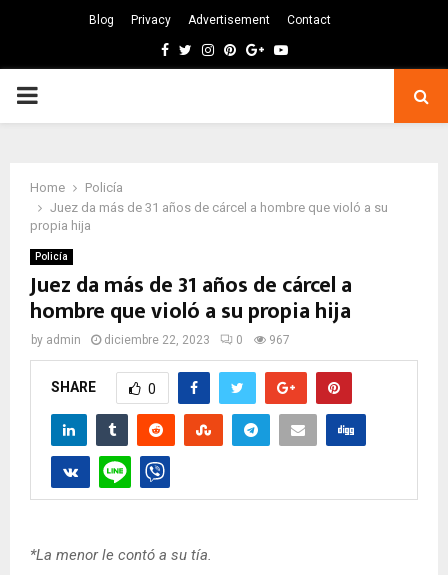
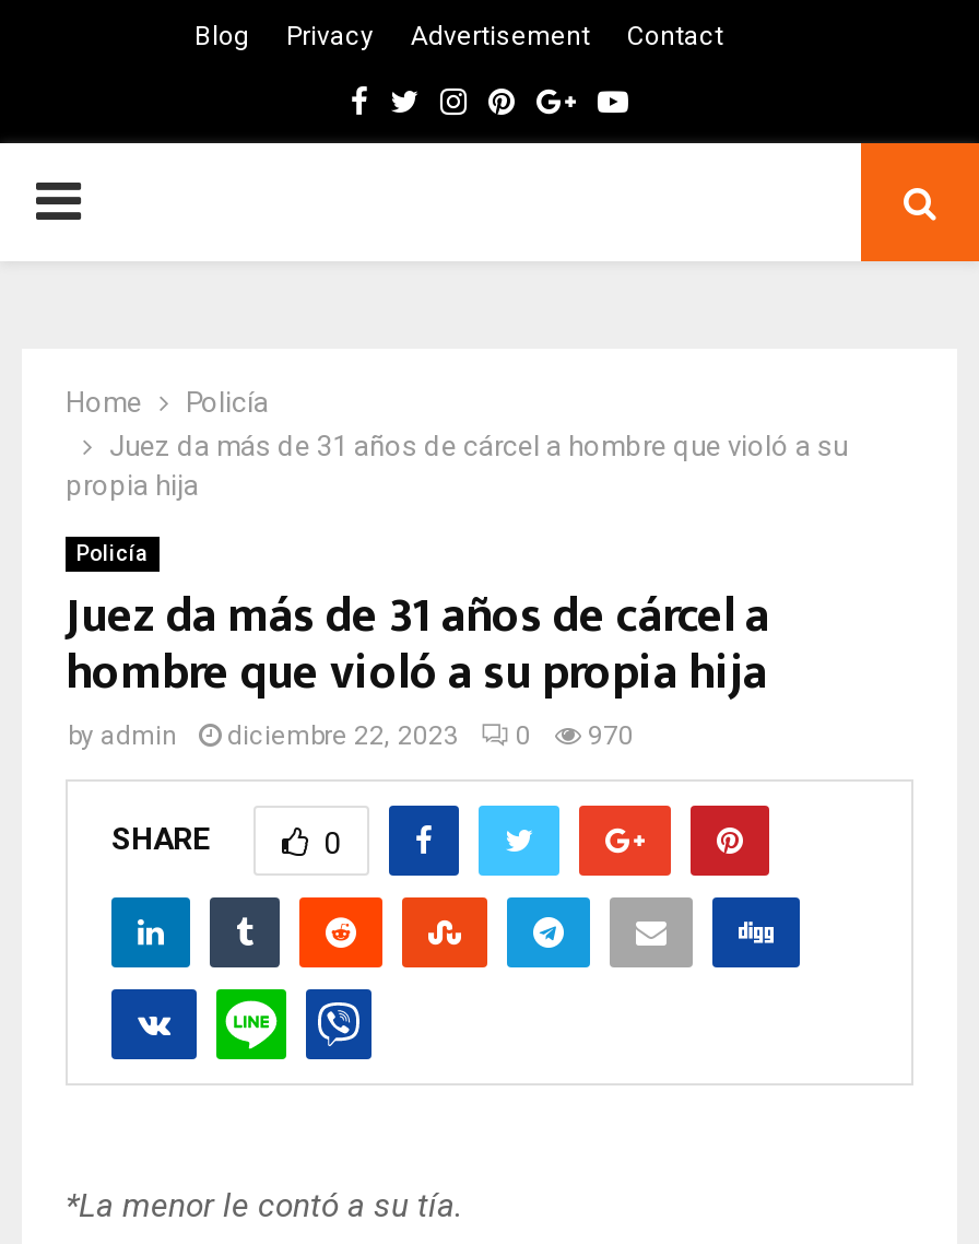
- by admin diciembre 22, 2023 0 967
+ by admin diciembre 22, 2023 0 970
